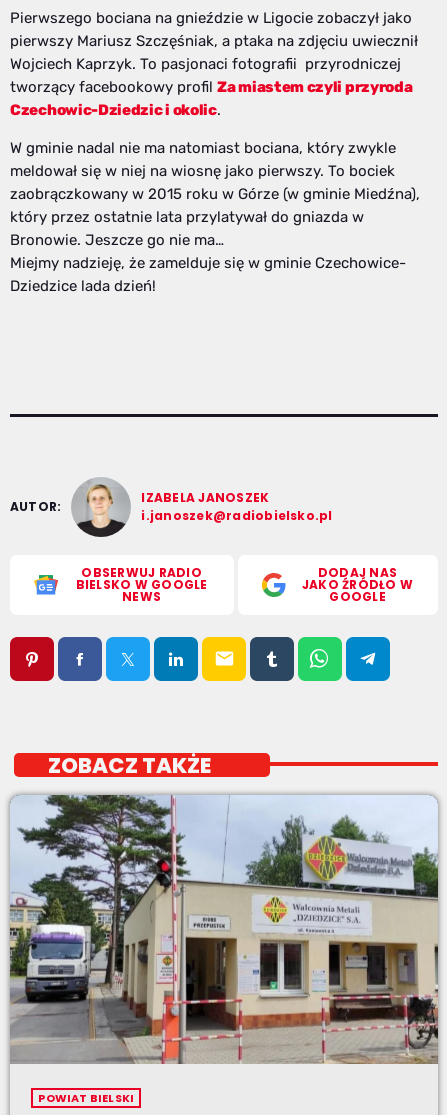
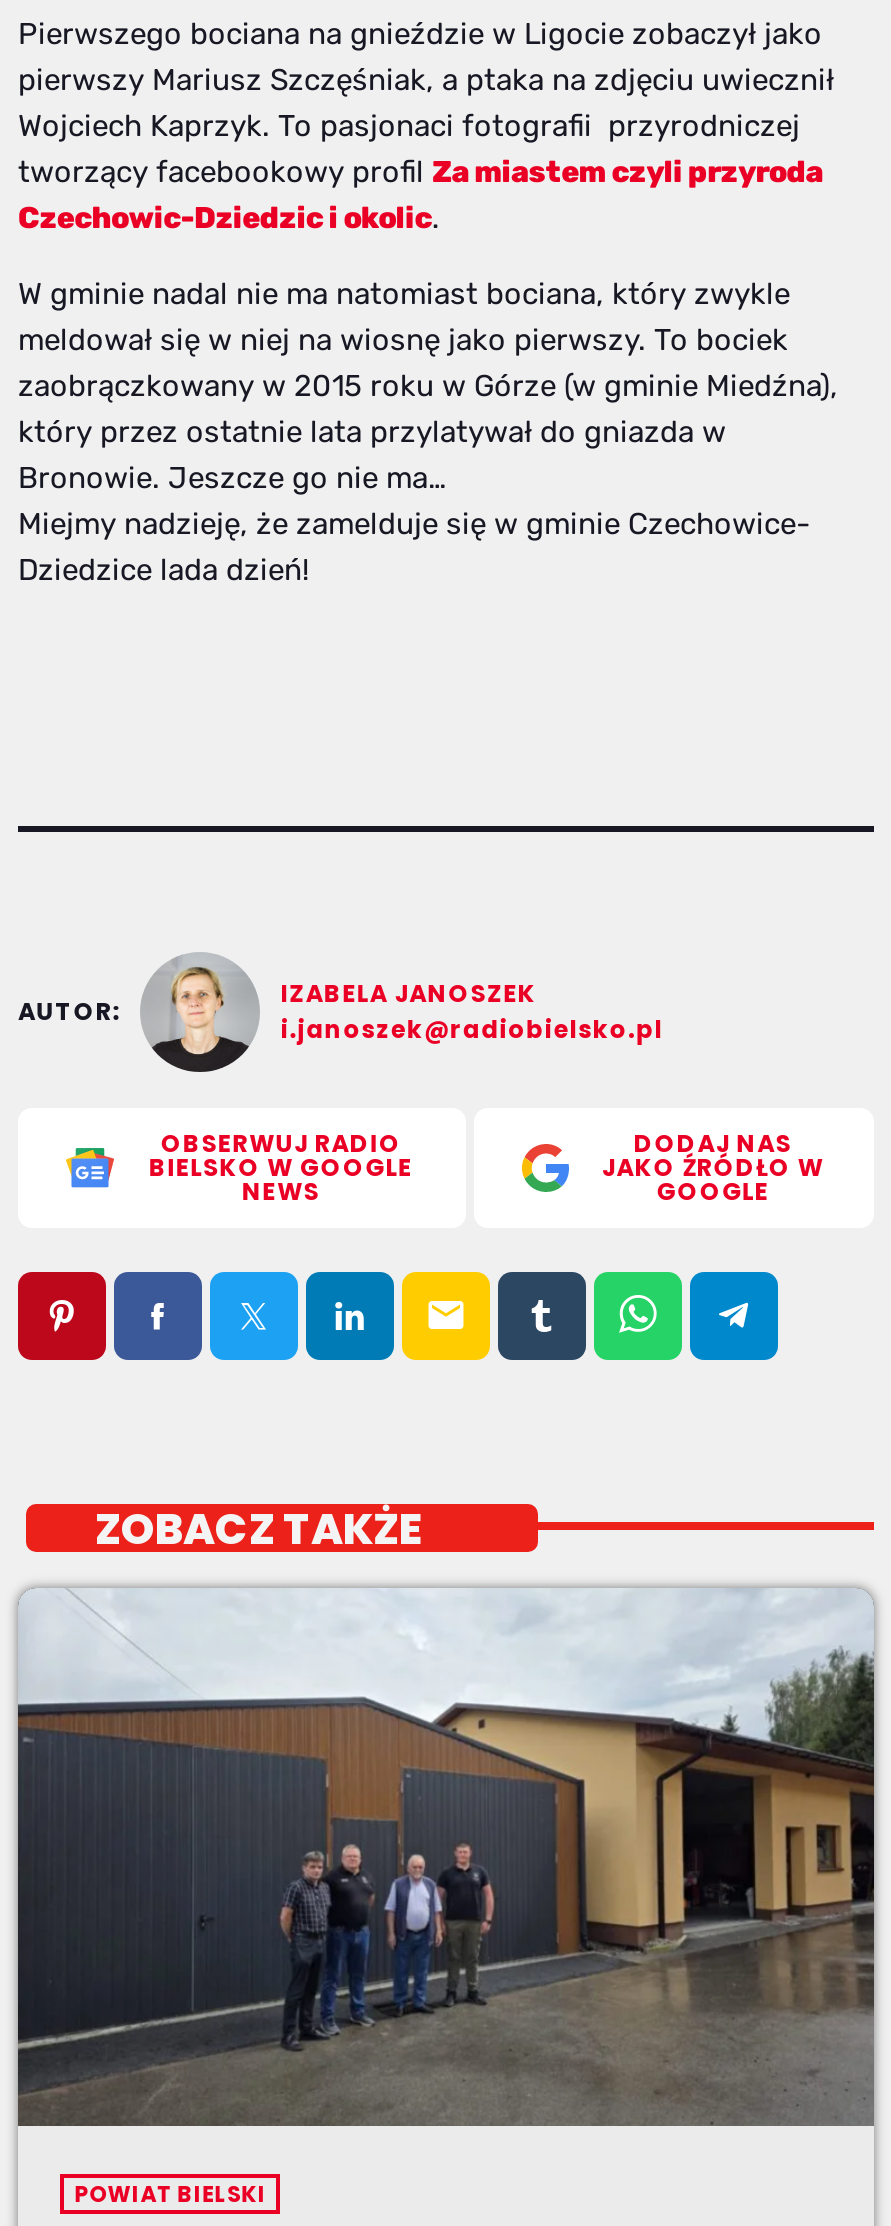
- [image]
+ [image]
